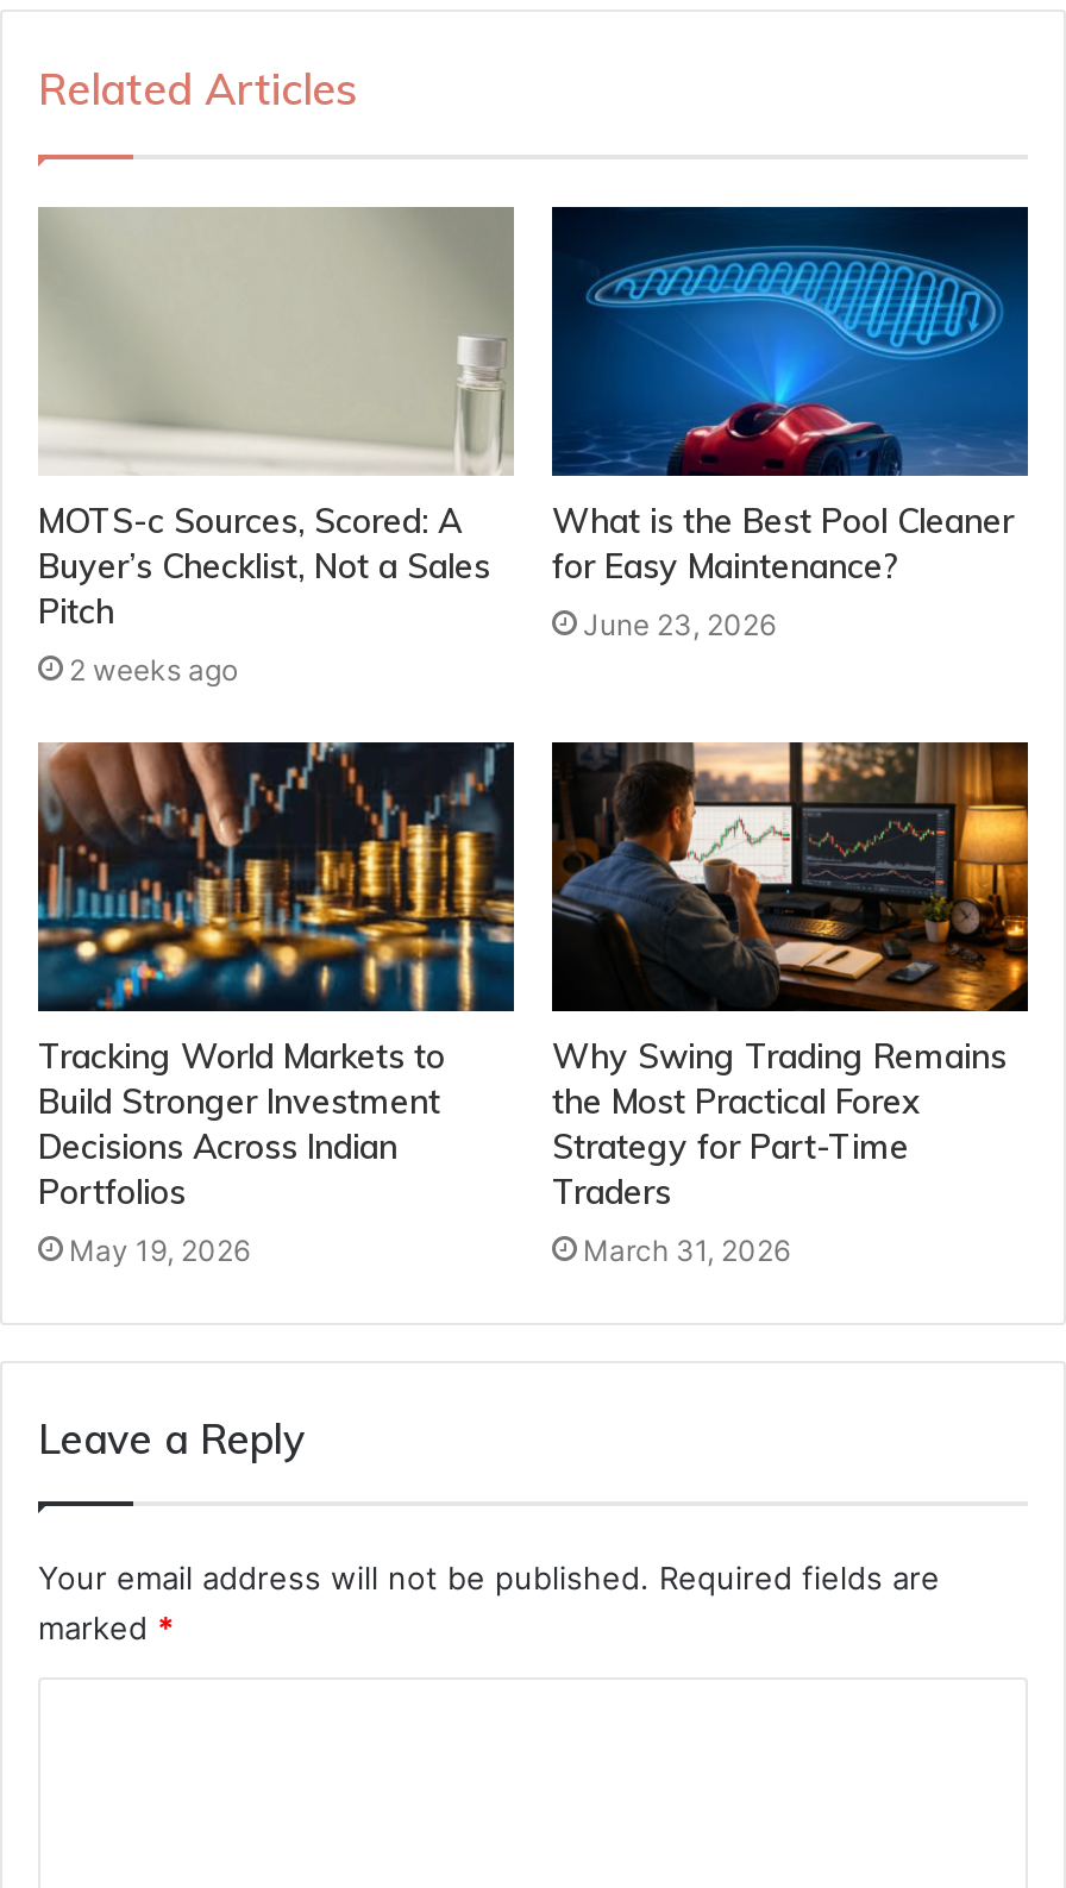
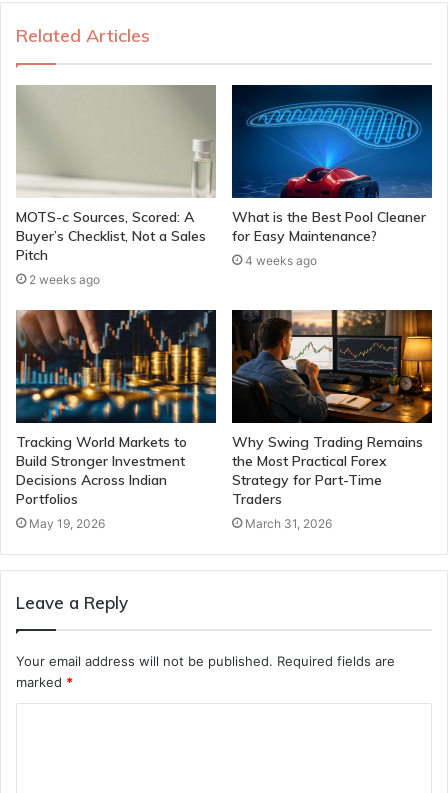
- June 23, 2026
+ 4 weeks ago
